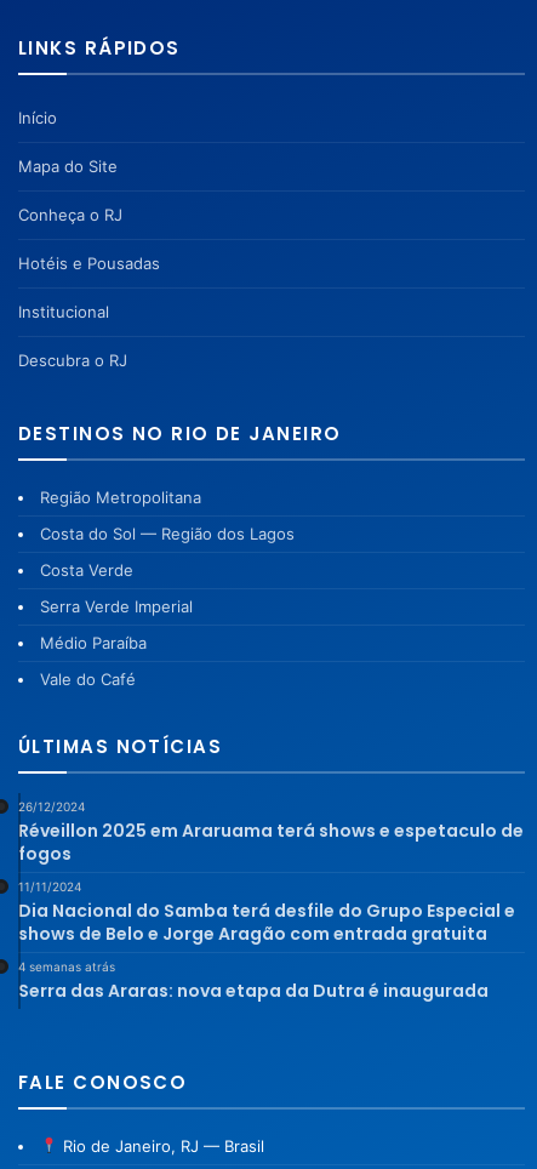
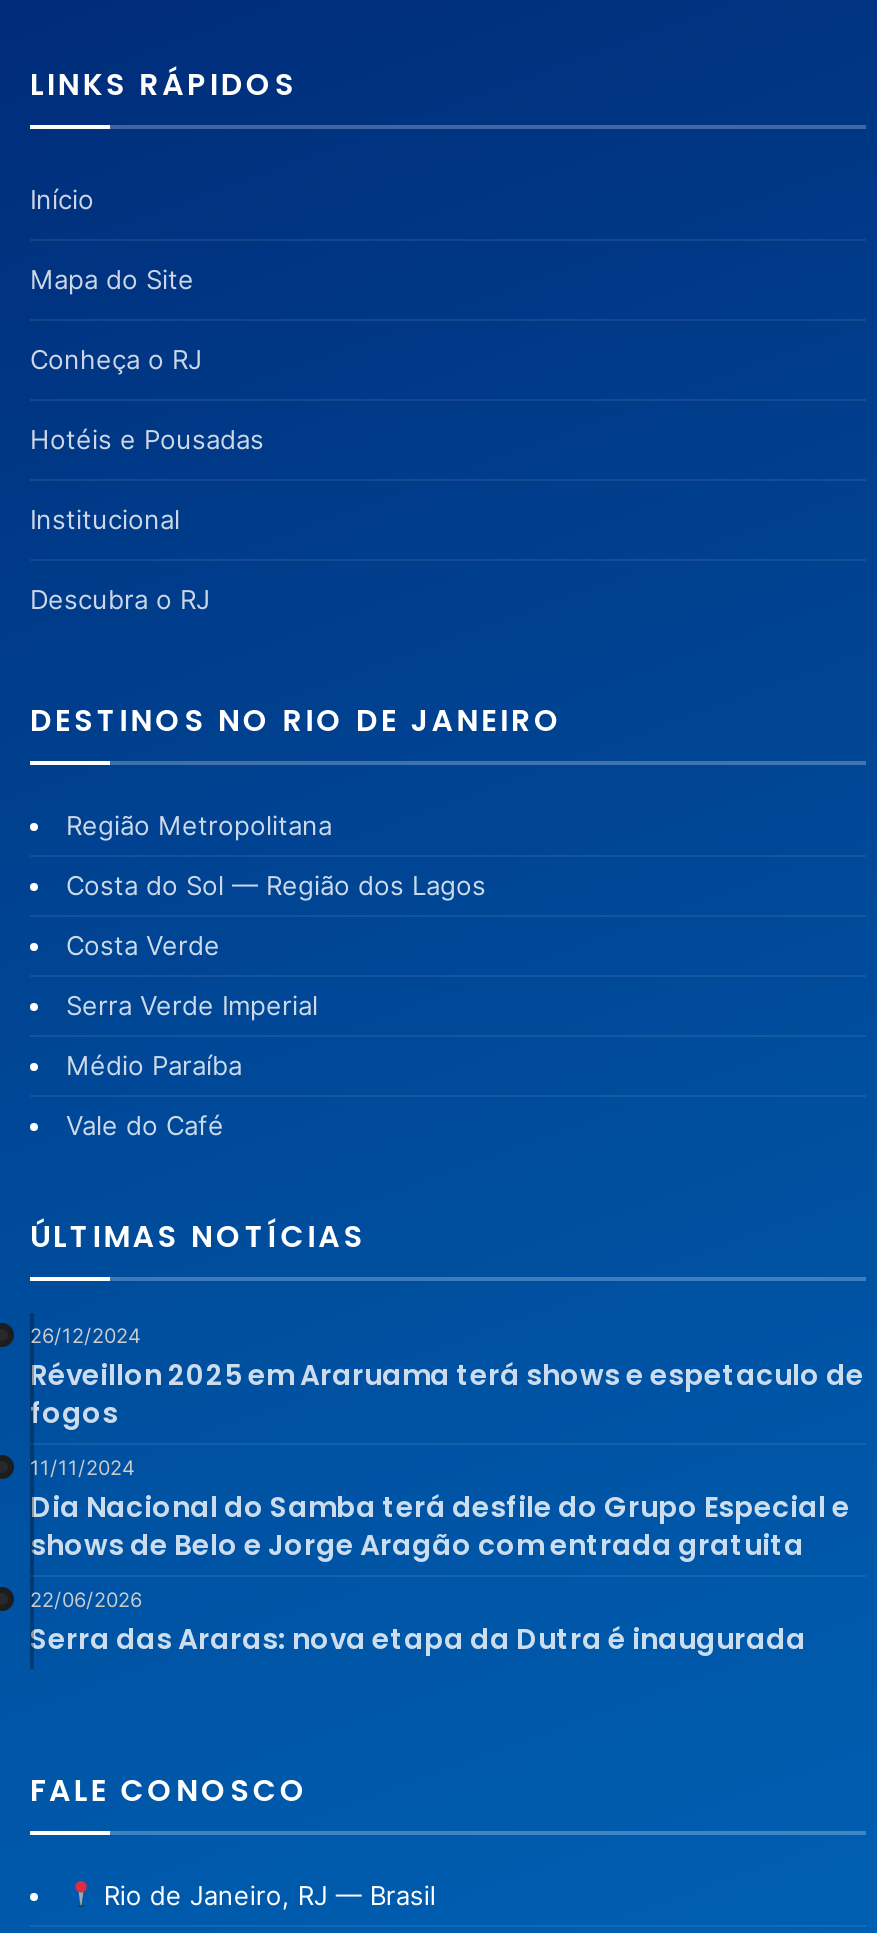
- 4 semanas atrás
+ 22/06/2026
